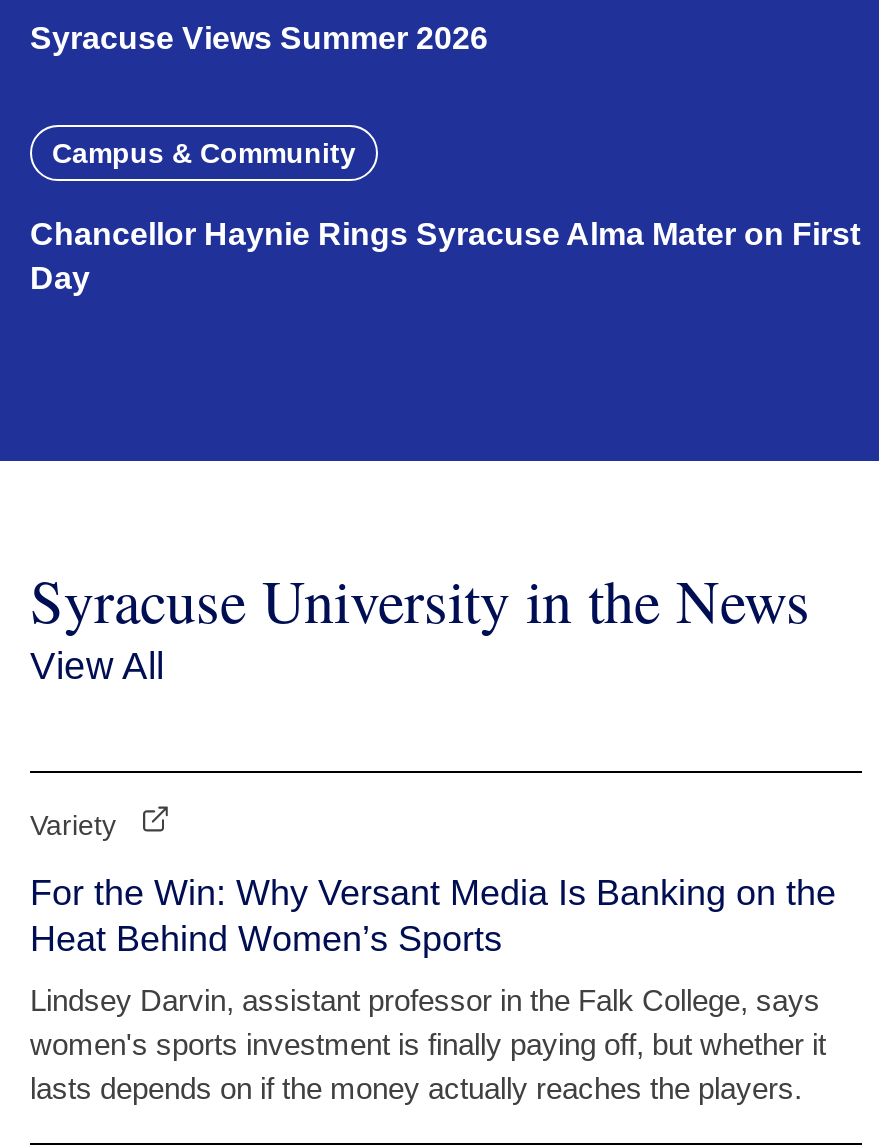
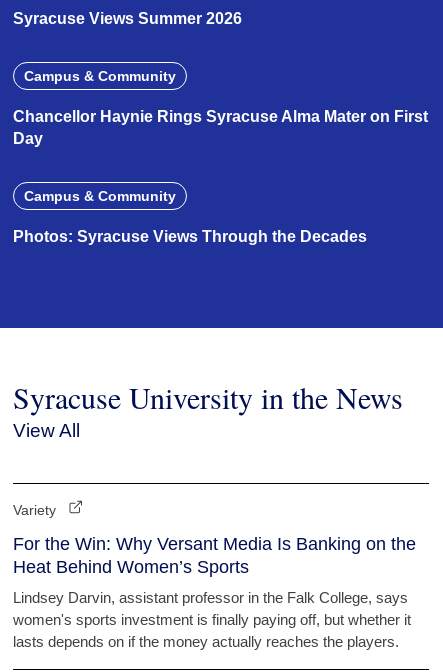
+ Campus & Community
+ Photos: Syracuse Views Through the Decades
